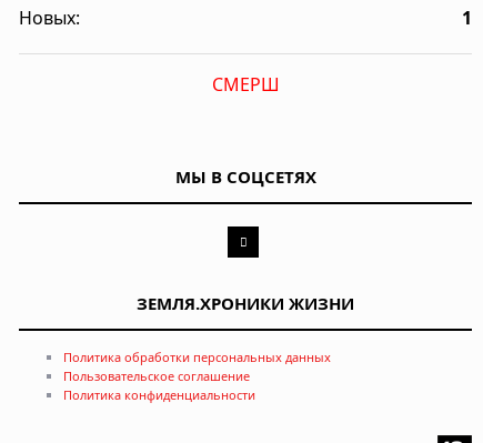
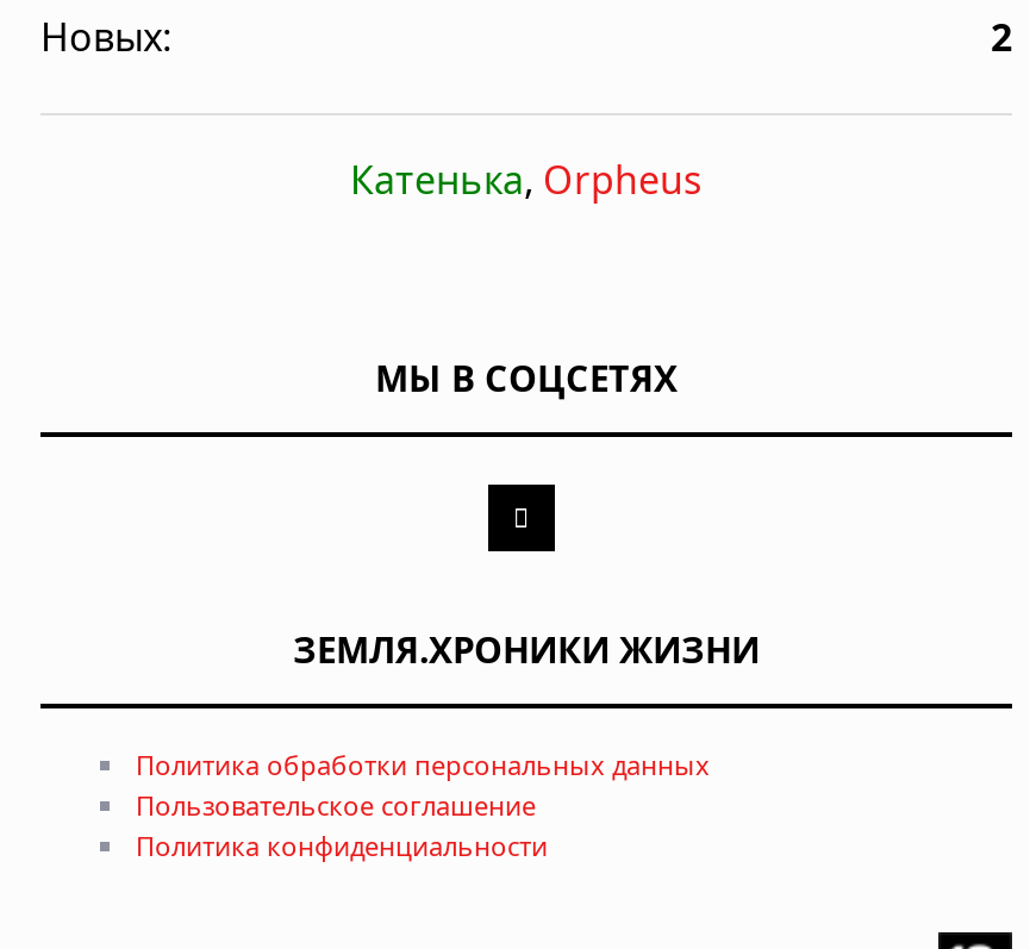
- 1
+ 2

- СМЕРШ
+ Катенька, Orpheus
